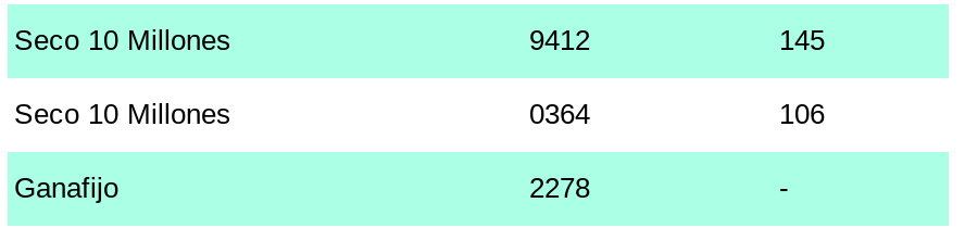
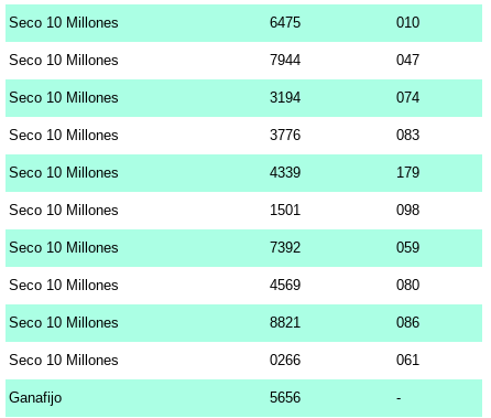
- 9412
+ 6475

- 145
+ 010

- 0364
- 106
+ 7944
+ 047
+ Seco 10 Millones
+ 3194
+ 074
+ Seco 10 Millones
+ 3776
+ 083
+ Seco 10 Millones
+ 4339
+ 179
+ Seco 10 Millones
+ 1501
+ 098
+ Seco 10 Millones
+ 7392
+ 059
+ Seco 10 Millones
+ 4569
+ 080
+ Seco 10 Millones
+ 8821
+ 086
+ Seco 10 Millones
+ 0266
+ 061

- 2278
+ 5656
